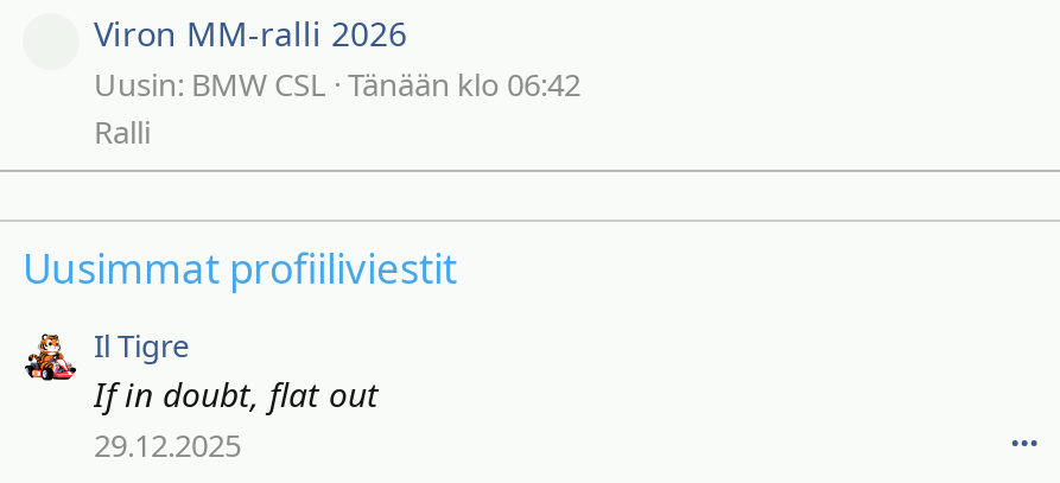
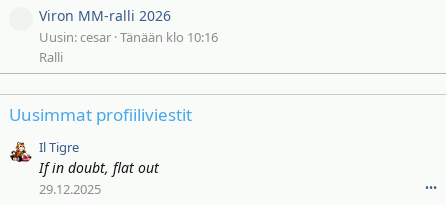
- Uusin: BMW CSL Tänään klo 06:42
+ Uusin: cesar Tänään klo 10:16
